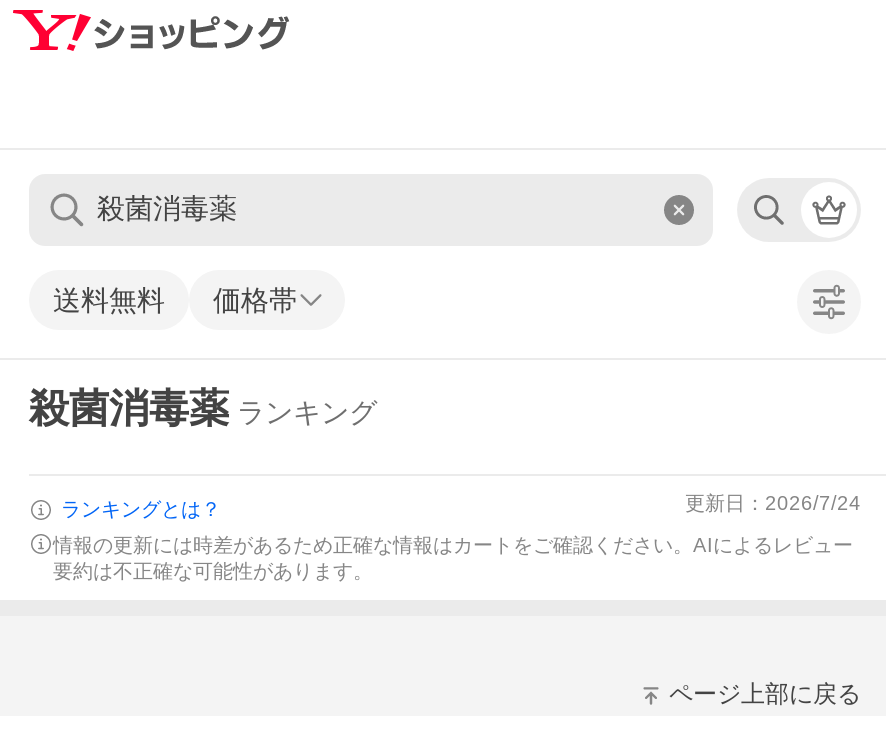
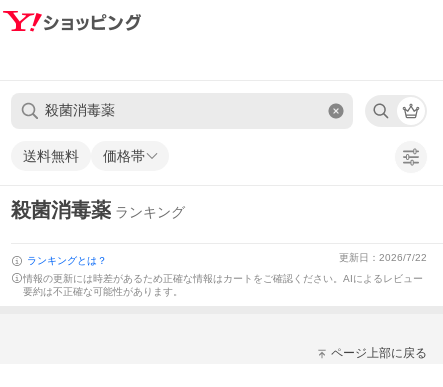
- 更新日：2026/7/24
+ 更新日：2026/7/22
